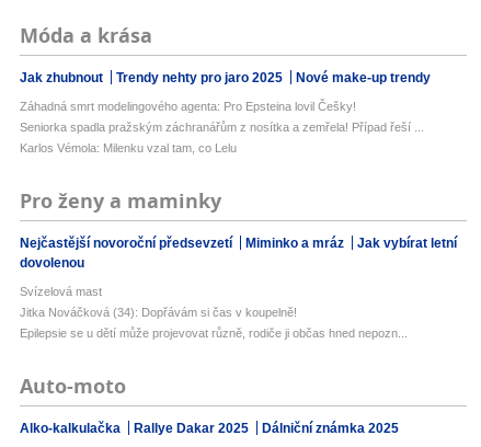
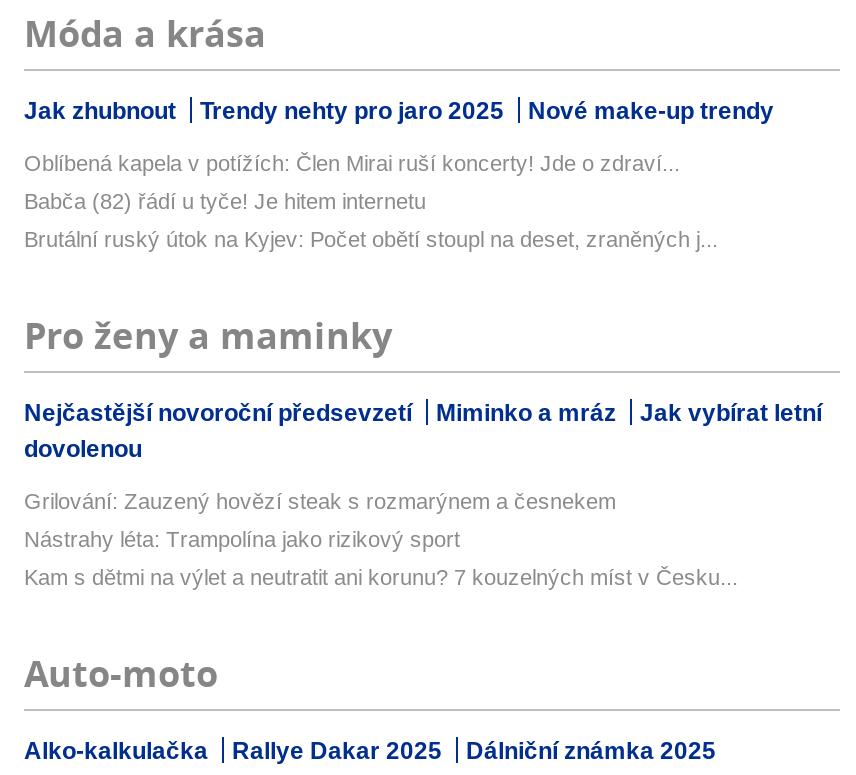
- Záhadná smrt modelingového agenta: Pro Epsteina lovil Češky!
+ Oblíbená kapela v potížích: Člen Mirai ruší koncerty! Jde o zdraví...

- Seniorka spadla pražským záchranářům z nosítka a zemřela! Případ řeší ...
+ Babča (82) řádí u tyče! Je hitem internetu

- Karlos Vémola: Milenku vzal tam, co Lelu
+ Brutální ruský útok na Kyjev: Počet obětí stoupl na deset, zraněných j...

- Svízelová mast
+ Grilování: Zauzený hovězí steak s rozmarýnem a česnekem

- Jitka Nováčková (34): Dopřávám si čas v koupelně!
+ Nástrahy léta: Trampolína jako rizikový sport

- Epilepsie se u dětí může projevovat různě, rodiče ji občas hned nepozn...
+ Kam s dětmi na výlet a neutratit ani korunu? 7 kouzelných míst v Česku...
